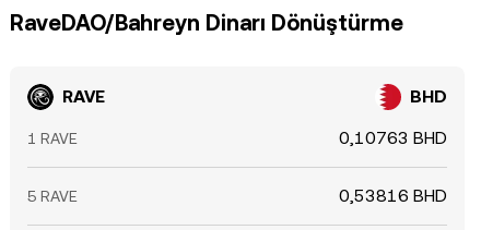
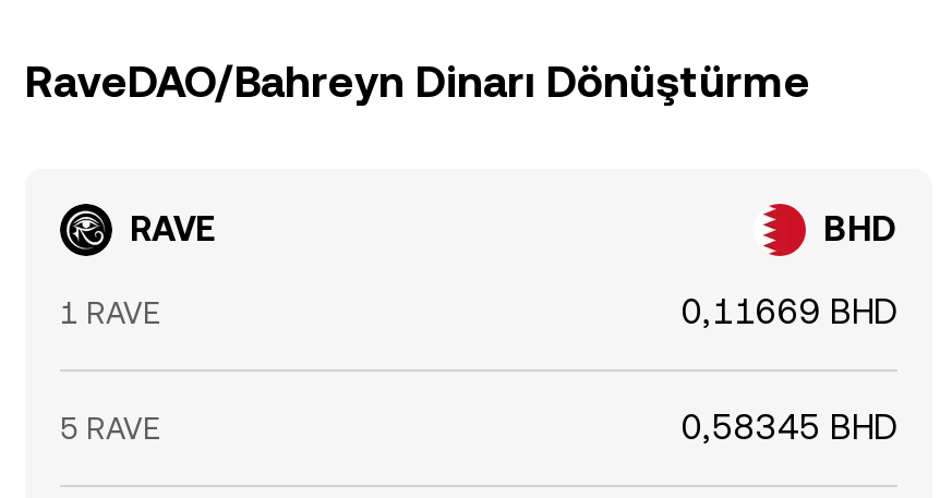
- 0,10763 BHD
+ 0,11669 BHD

- 0,53816 BHD
+ 0,58345 BHD
